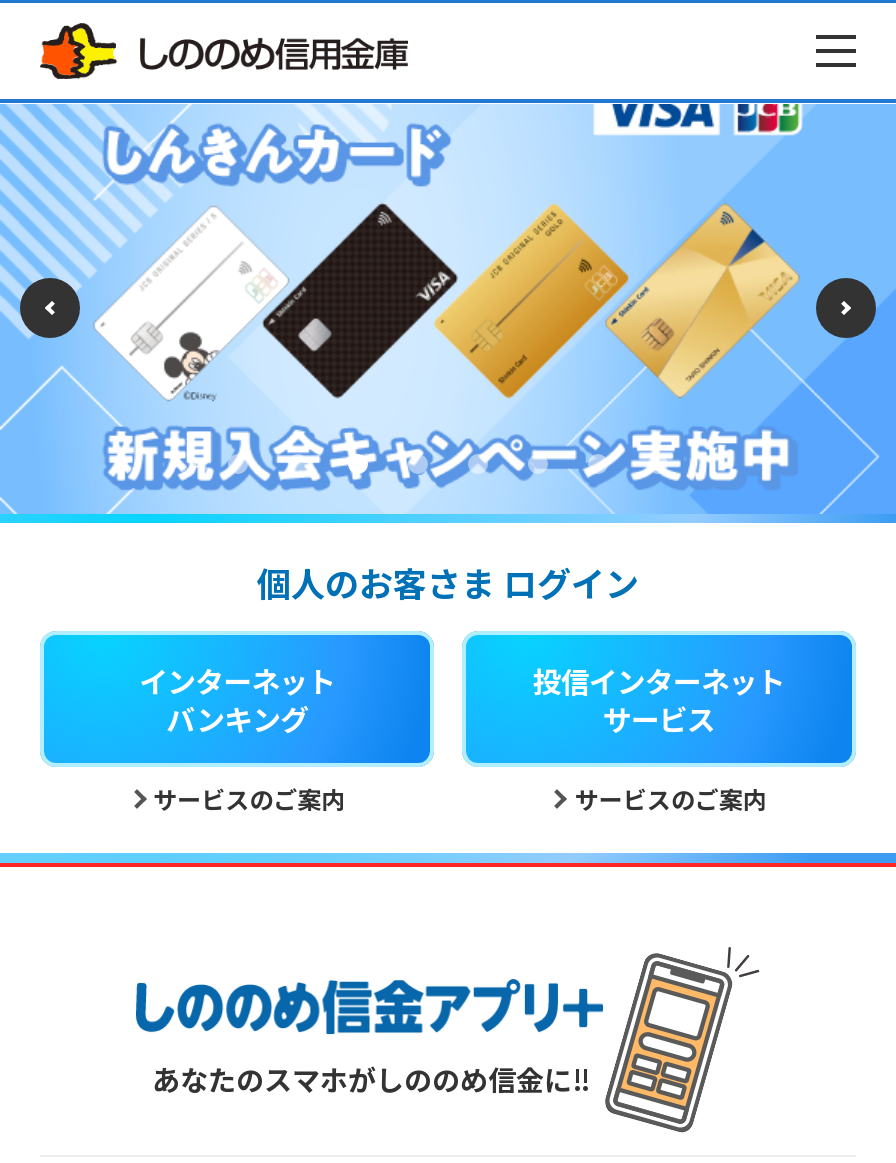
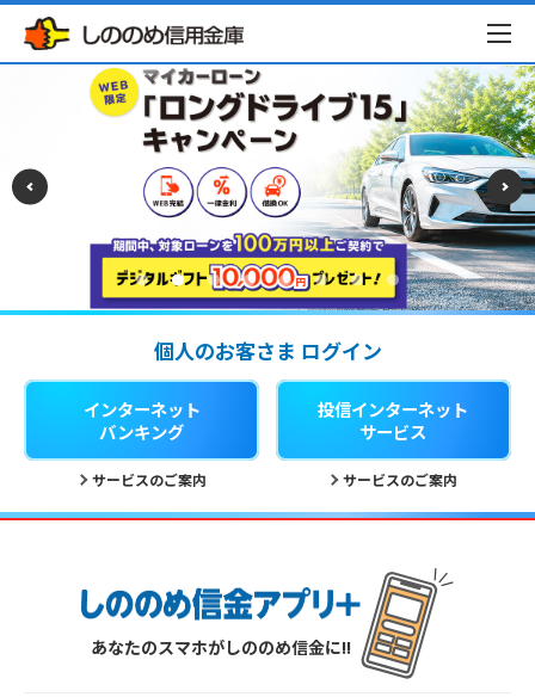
- [image]
+ [image]
